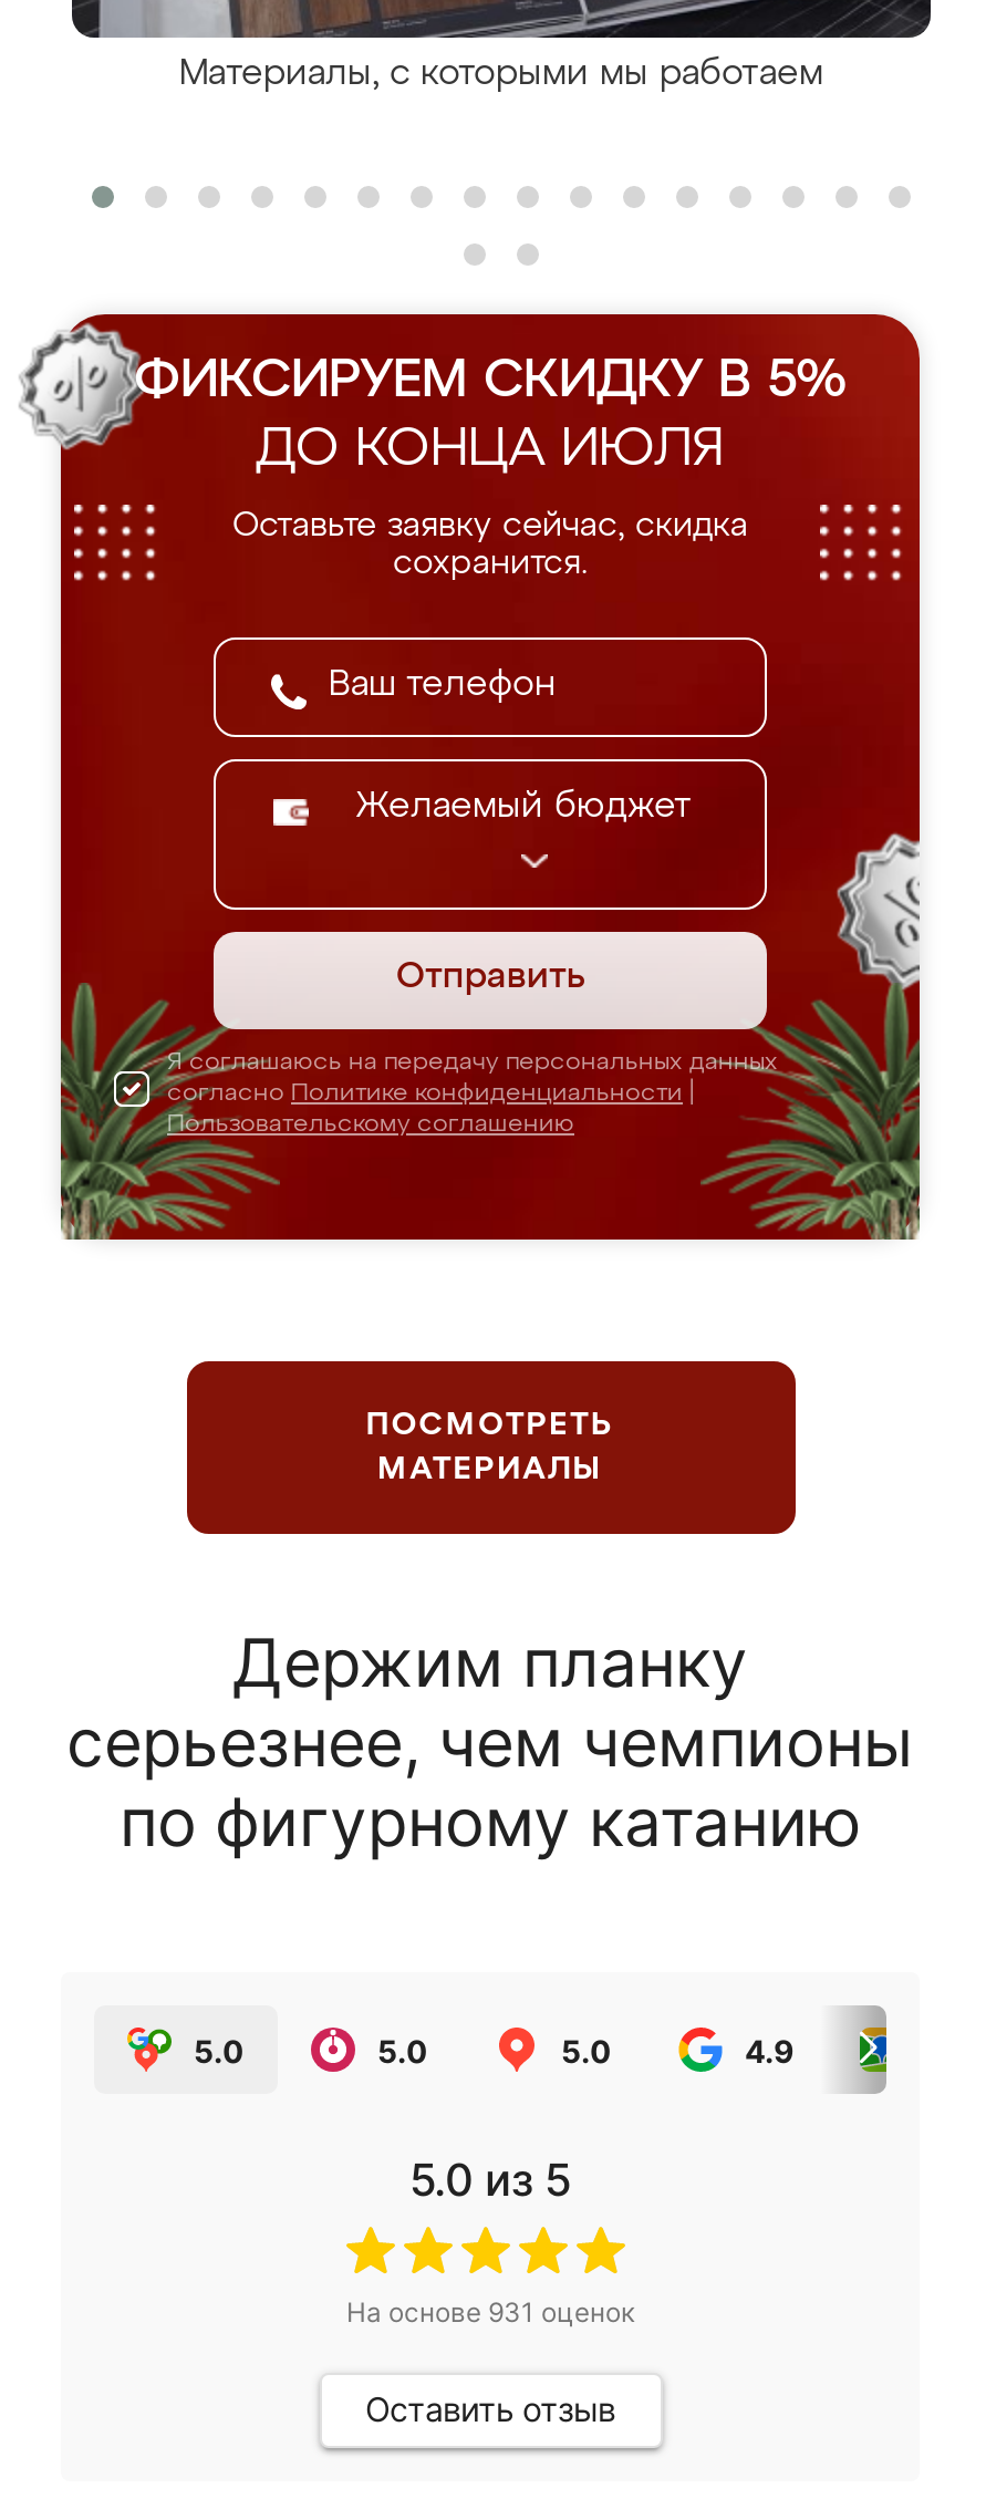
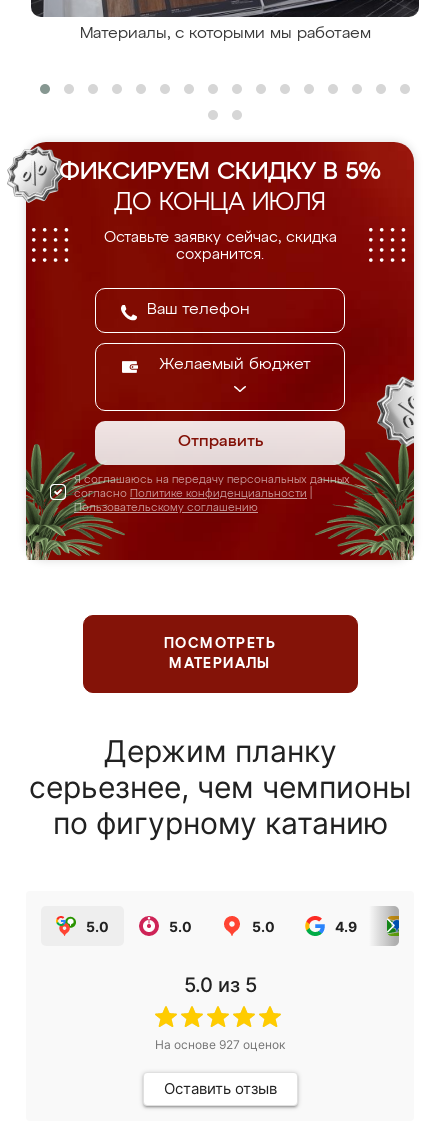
- На основе 931 оценок
+ На основе 927 оценок
